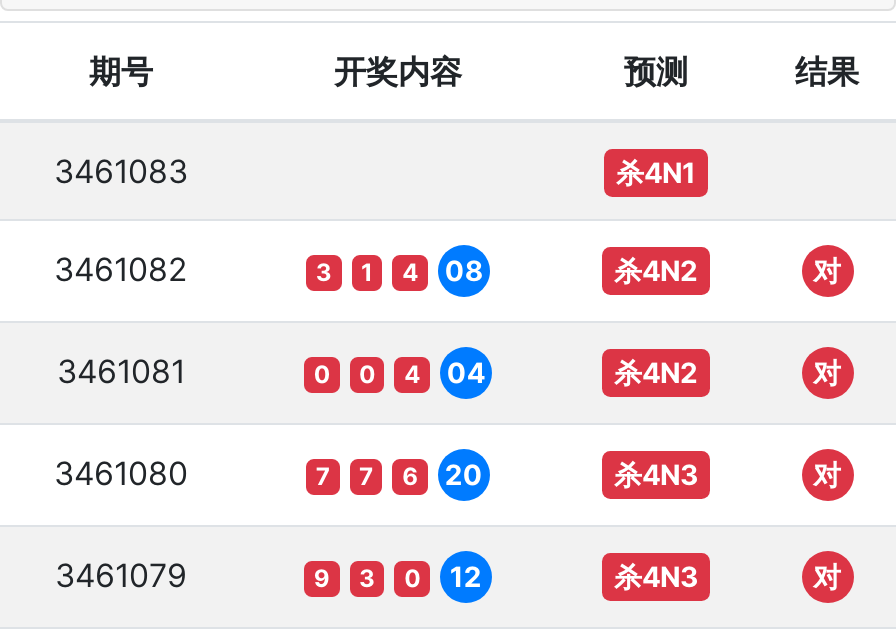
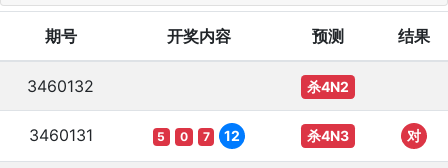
- 3461083
- 杀4N1
- 3461082
- 3
- 1
- 4
- 08
+ 3460132

- 对
- 3461081
+ 3460131
+ 5

- 0
- 4
- 04
- 杀4N2
- 对
- 3461080

- 7
- 6
- 20
- 杀4N3
- 对
- 3461079
- 9
- 3
- 0
